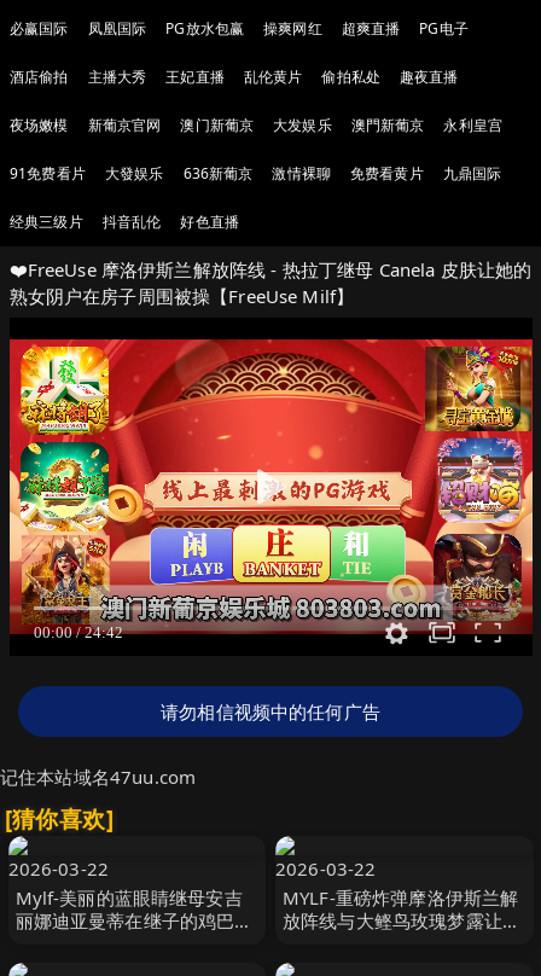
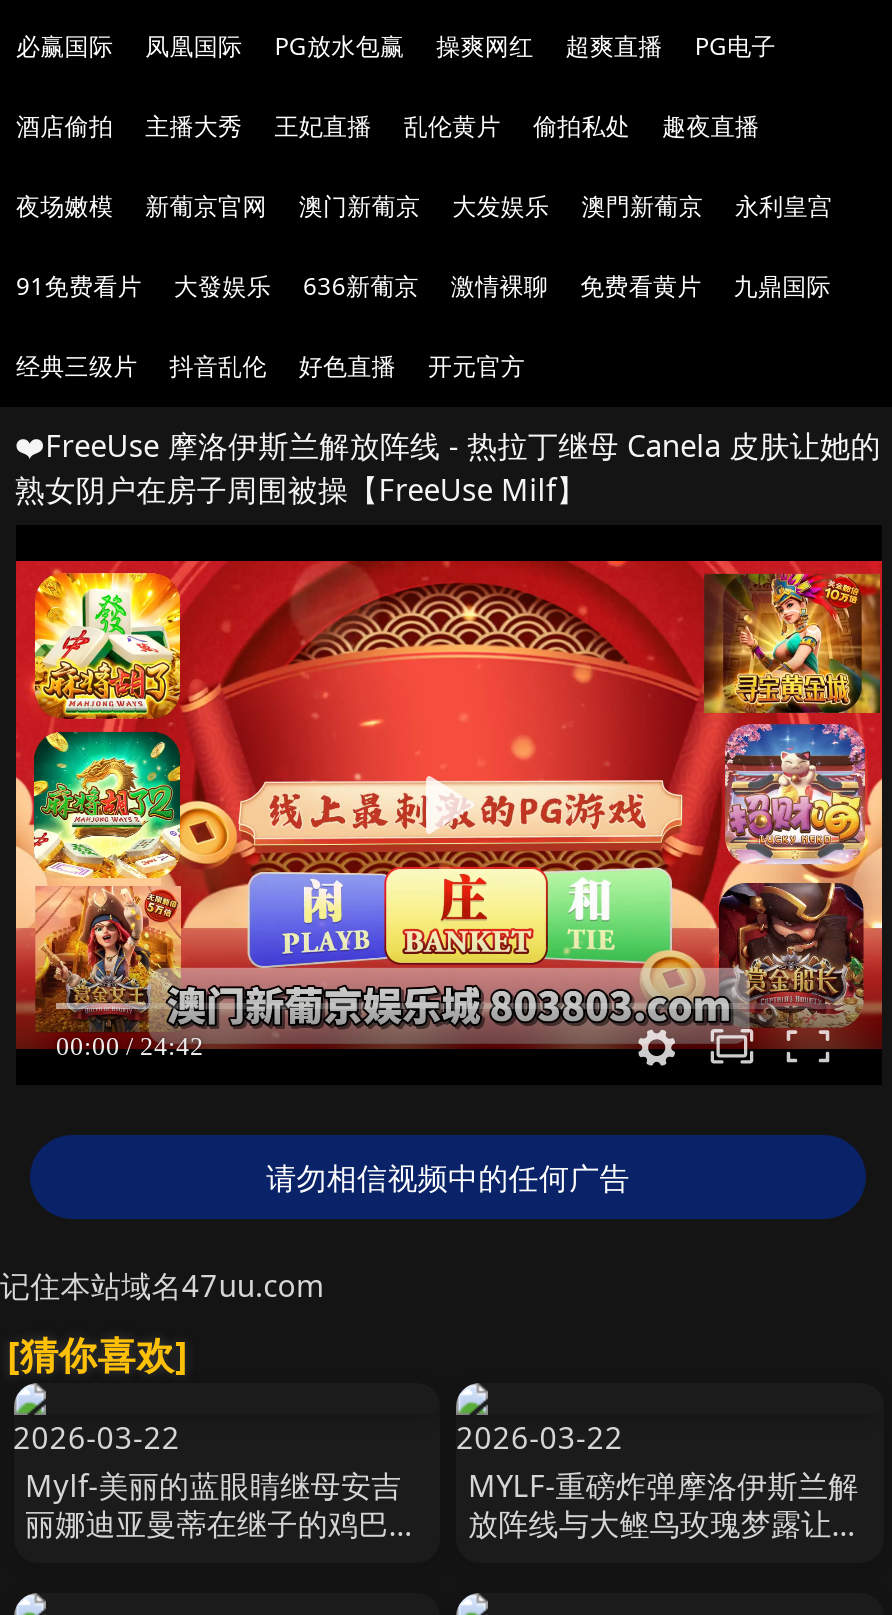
+ 开元官方
